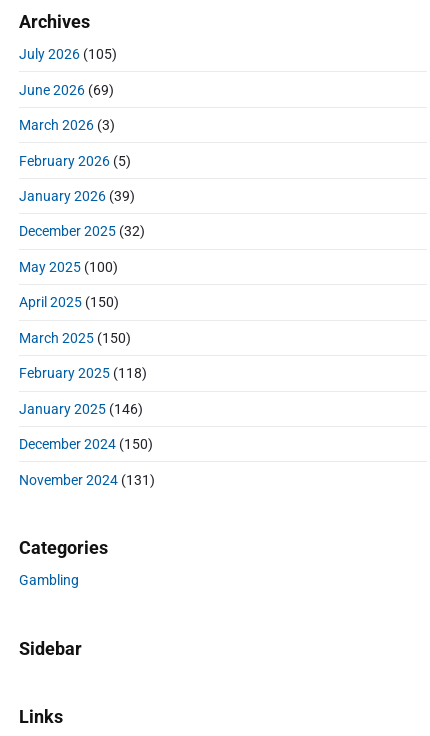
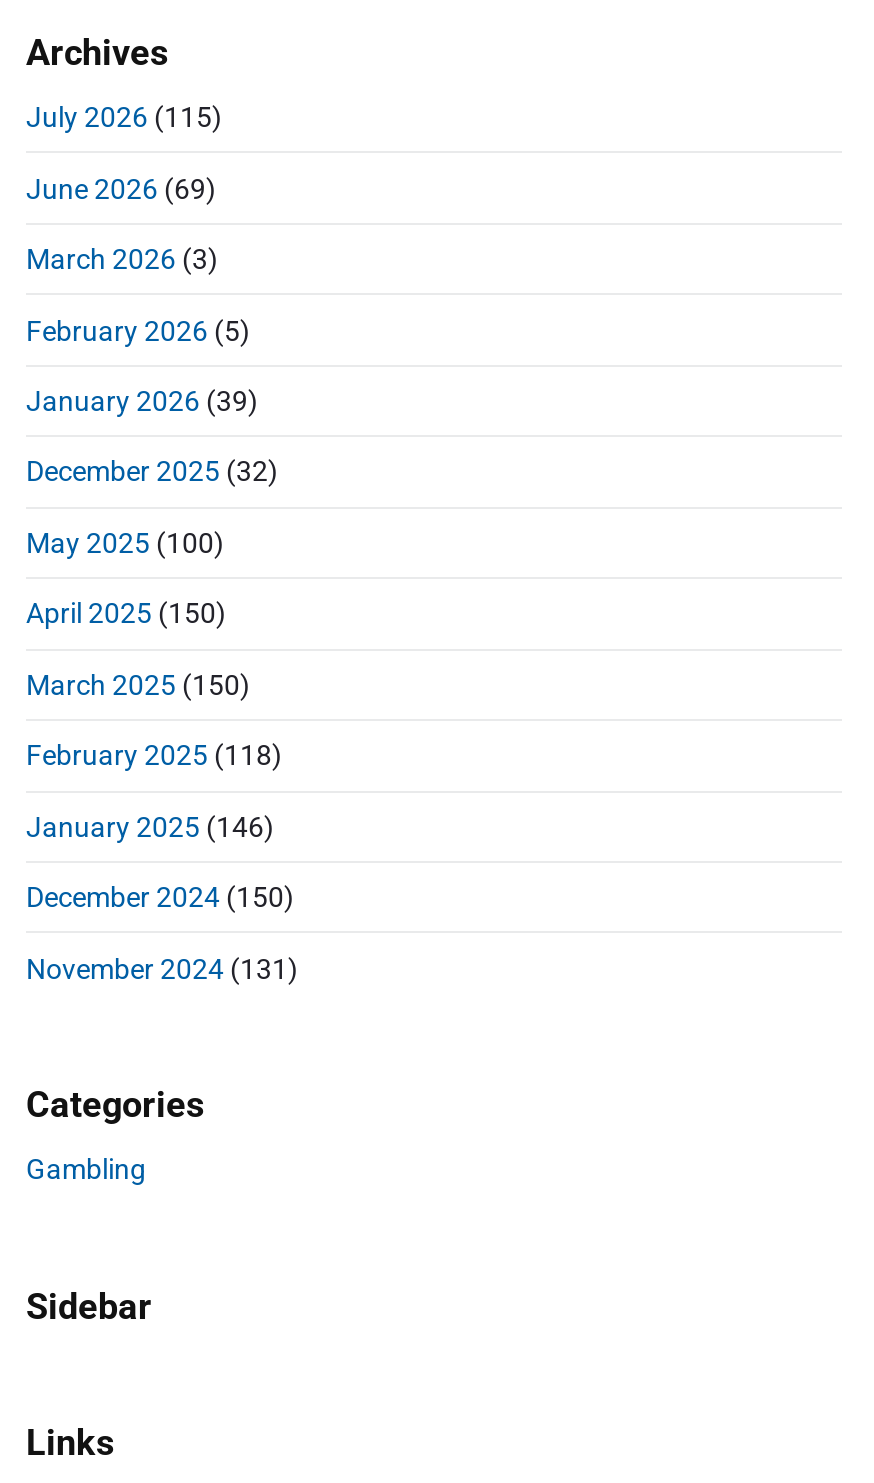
- July 2026 (105)
+ July 2026 (115)
